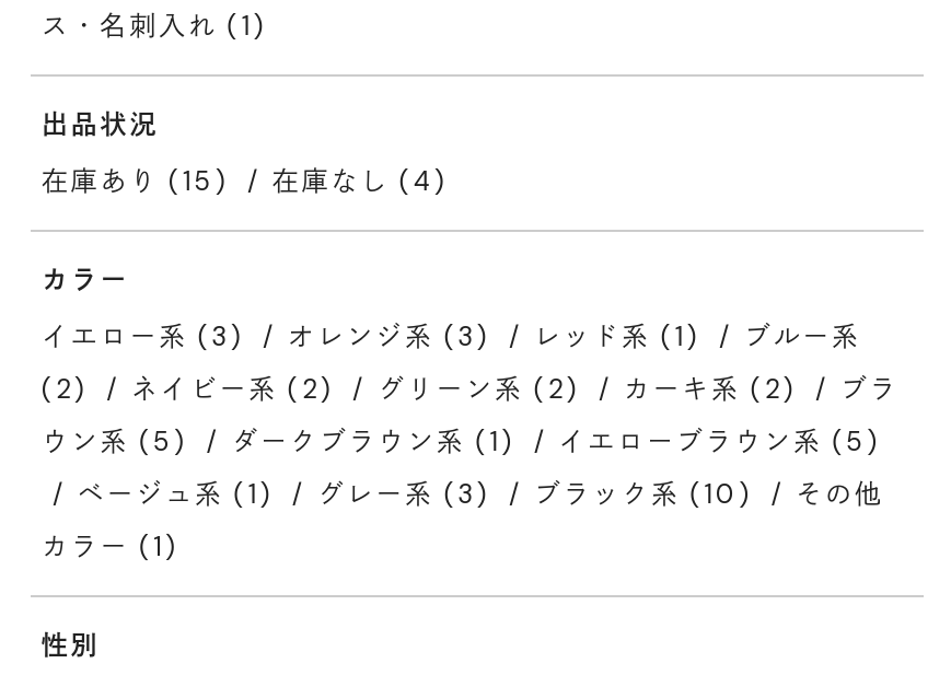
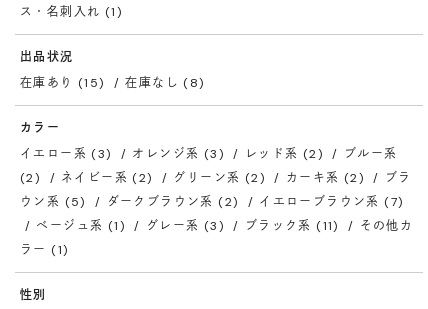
- 在庫あり (15) 在庫なし (4)
+ 在庫あり (15) 在庫なし (8)

- イエロー系 (3) オレンジ系 (3) レッド系 (1) ブルー系
+ イエロー系 (3) オレンジ系 (3) レッド系 (2) ブルー系

- ダークブラウン系 (1)
+ ダークブラウン系 (2)

- イエローブラウン系 (5)
+ イエローブラウン系 (7)

- ブラック系 (10)
- その他
+ ブラック系 (11)
+ その他カ

- カラー (1)
+ ラー (1)
